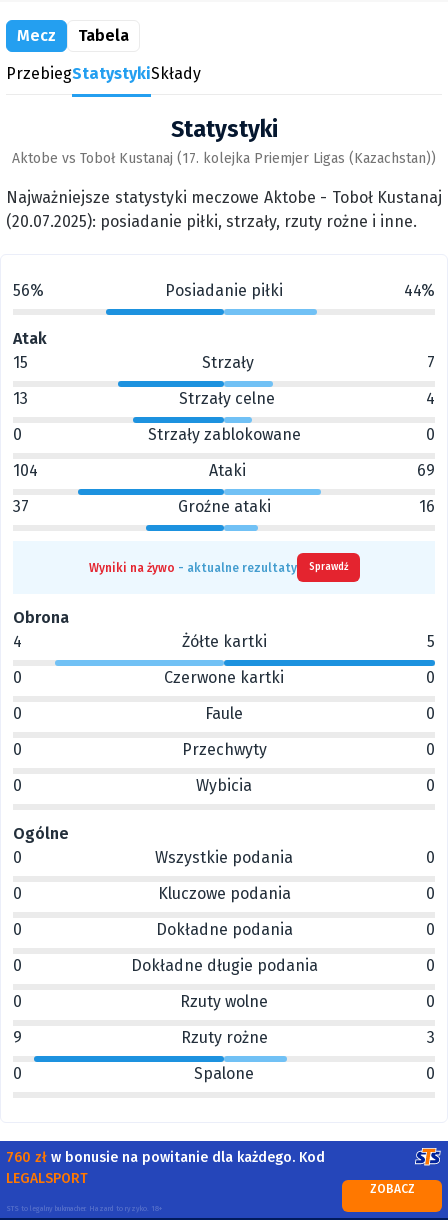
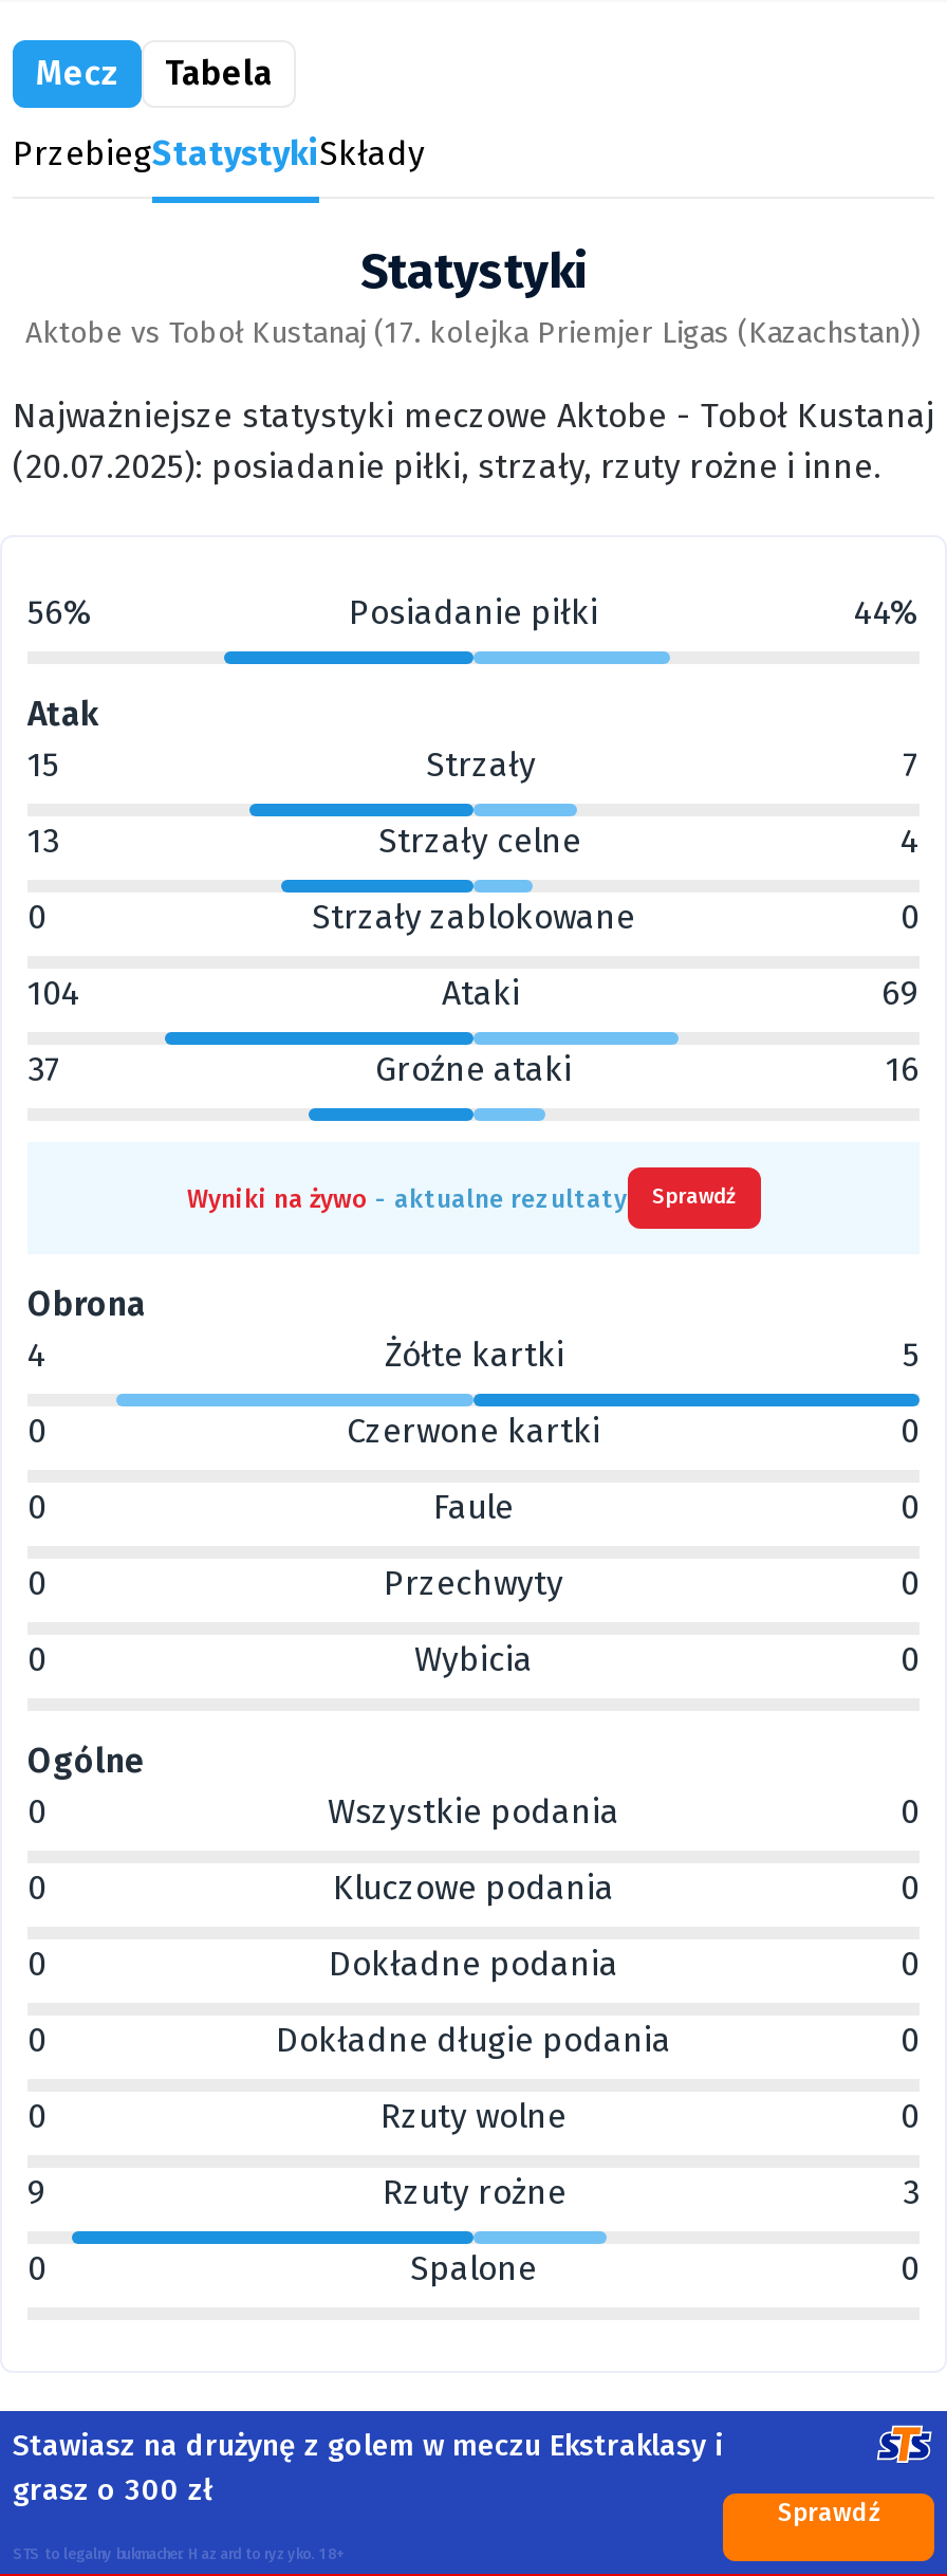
- 760 zł w bonusie na powitanie dla każdego. Kod
- LEGALSPORT
+ Stawiasz na drużynę z golem w meczu Ekstraklasy i
+ grasz o 300 zł

- ZOBACZ
+ Sprawdź
